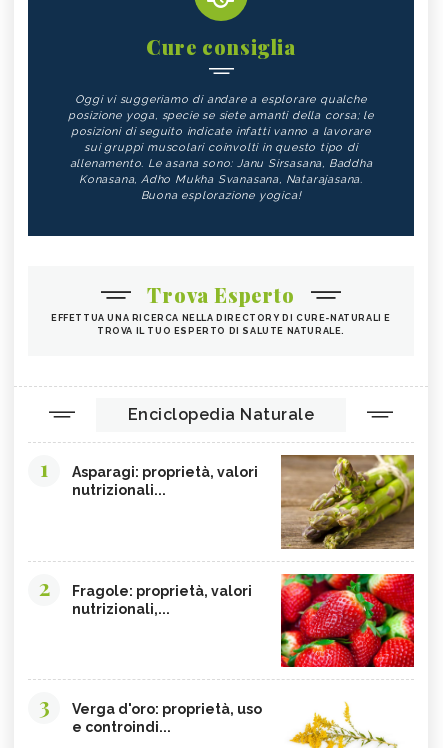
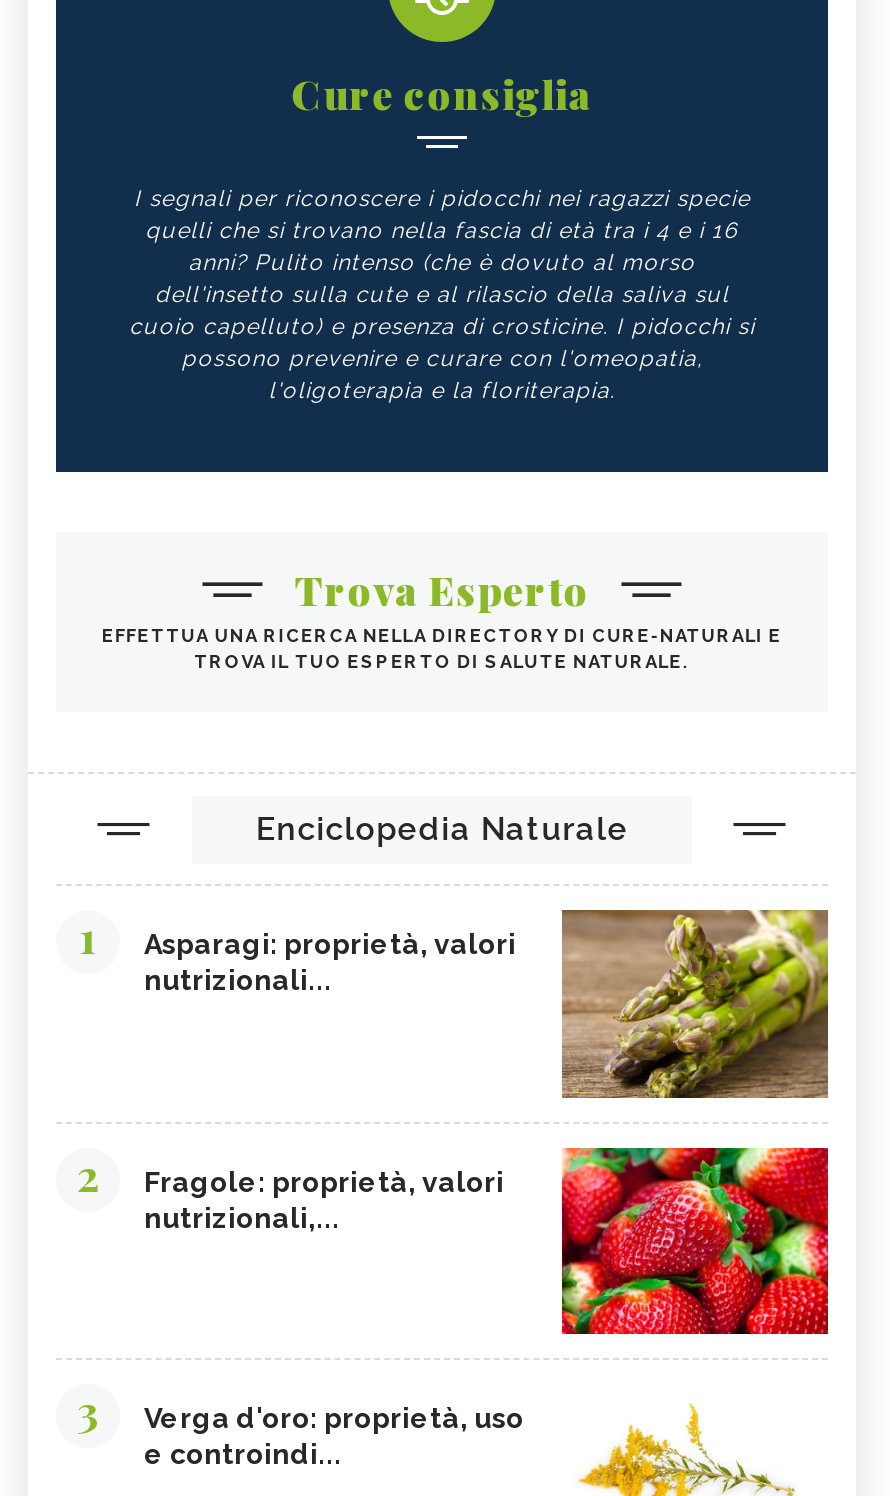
- Oggi vi suggeriamo di andare a esplorare qualche
- posizione yoga, specie se siete amanti della corsa; le
- posizioni di seguito indicate infatti vanno a lavorare
- sui gruppi muscolari coinvolti in questo tipo di
- allenamento. Le asana sono: Janu Sirsasana, Baddha
- Konasana, Adho Mukha Svanasana, Natarajasana.
- Buona esplorazione yogica!
+ I segnali per riconoscere i pidocchi nei ragazzi specie
+ quelli che si trovano nella fascia di età tra i 4 e i 16
+ anni? Pulito intenso (che è dovuto al morso
+ dell'insetto sulla cute e al rilascio della saliva sul
+ cuoio capelluto) e presenza di crosticine. I pidocchi si
+ possono prevenire e curare con l'omeopatia,
+ l'oligoterapia e la floriterapia.
